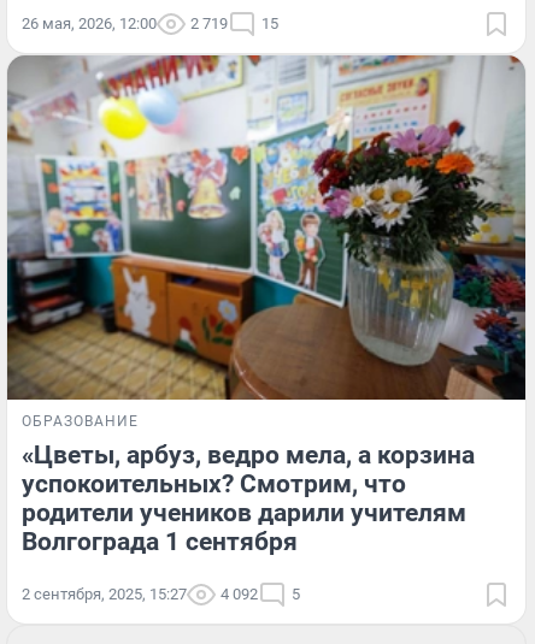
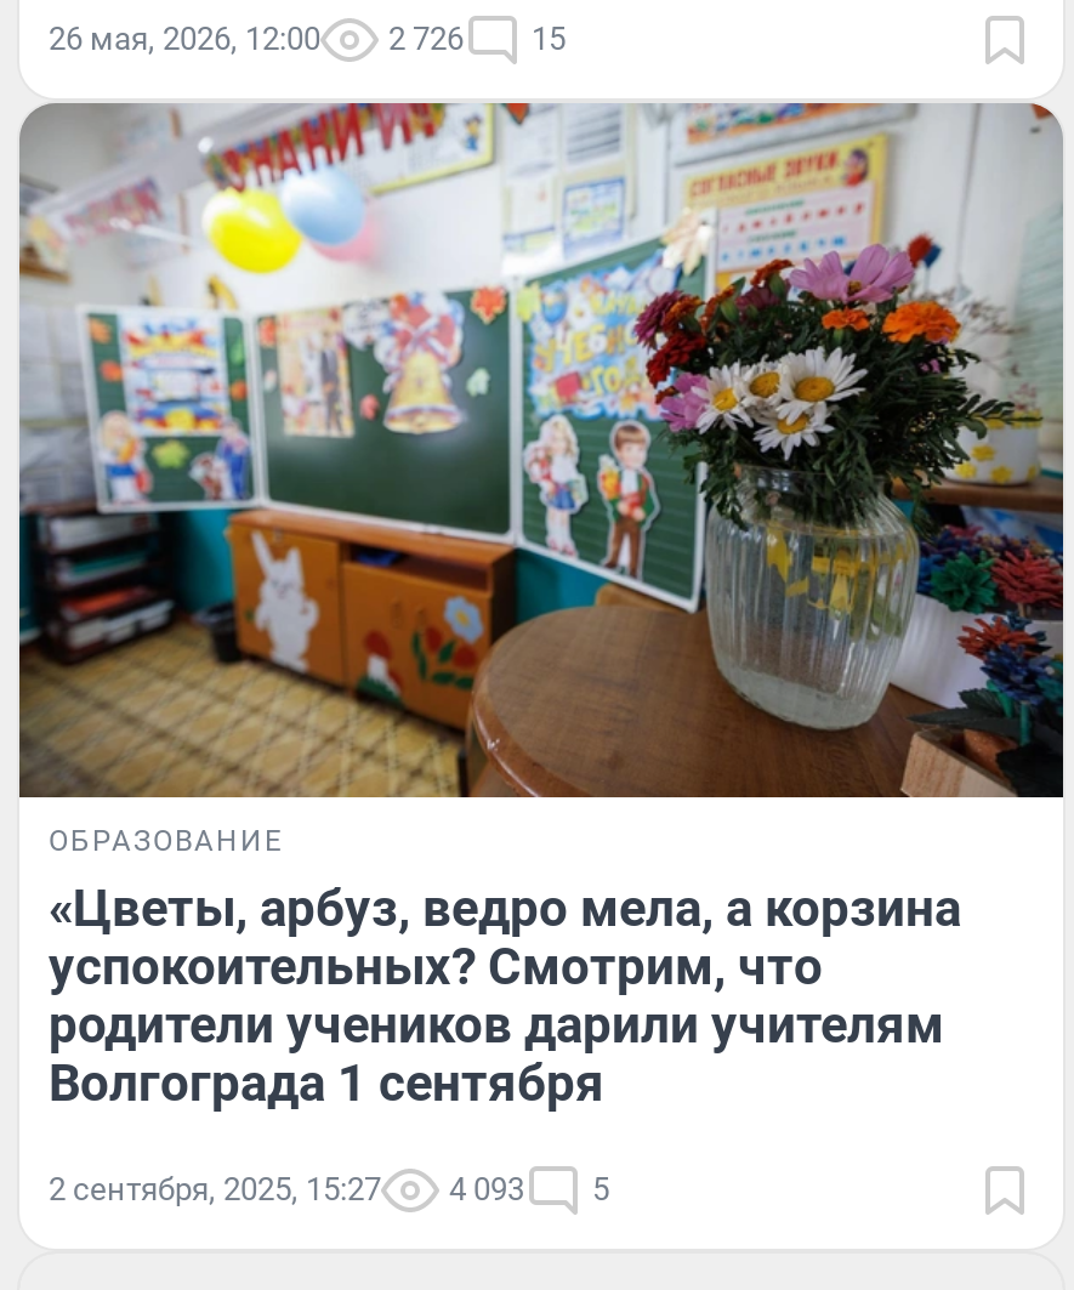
- 26 мая, 2026, 12:00 2 719 15
+ 26 мая, 2026, 12:00 2 726 15

- 2 сентября, 2025, 15:27 4 092 5
+ 2 сентября, 2025, 15:27 4 093 5
